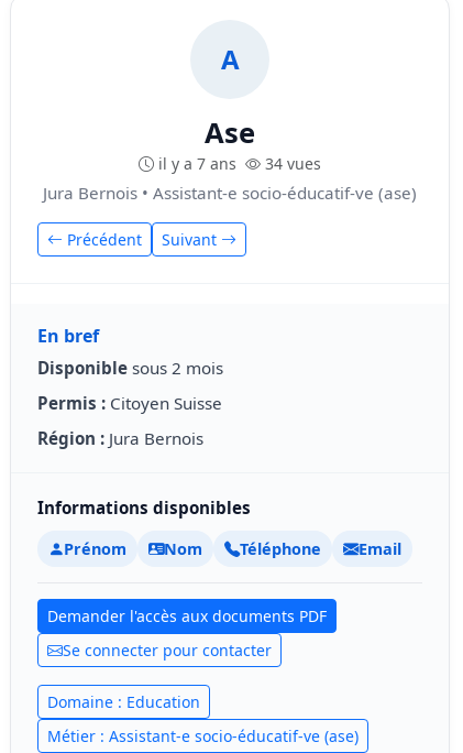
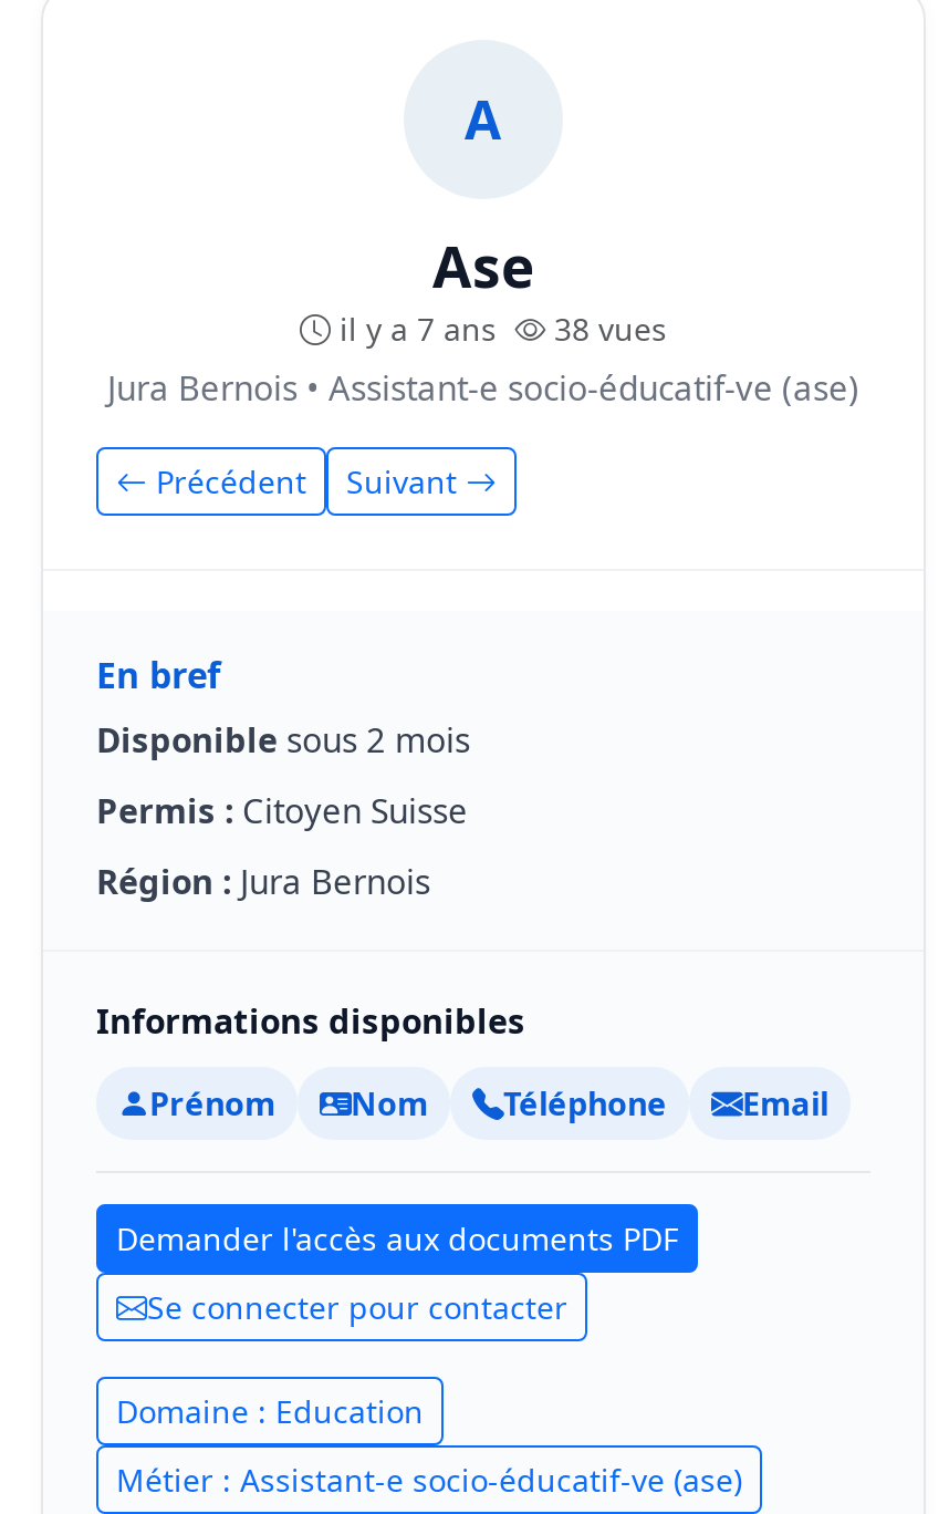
- il y a 7 ans 34 vues
+ il y a 7 ans 38 vues
